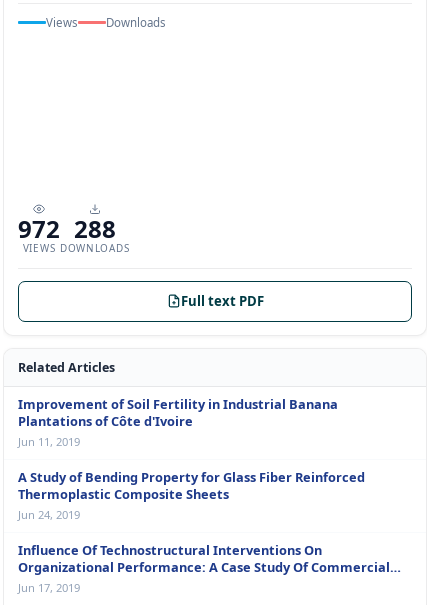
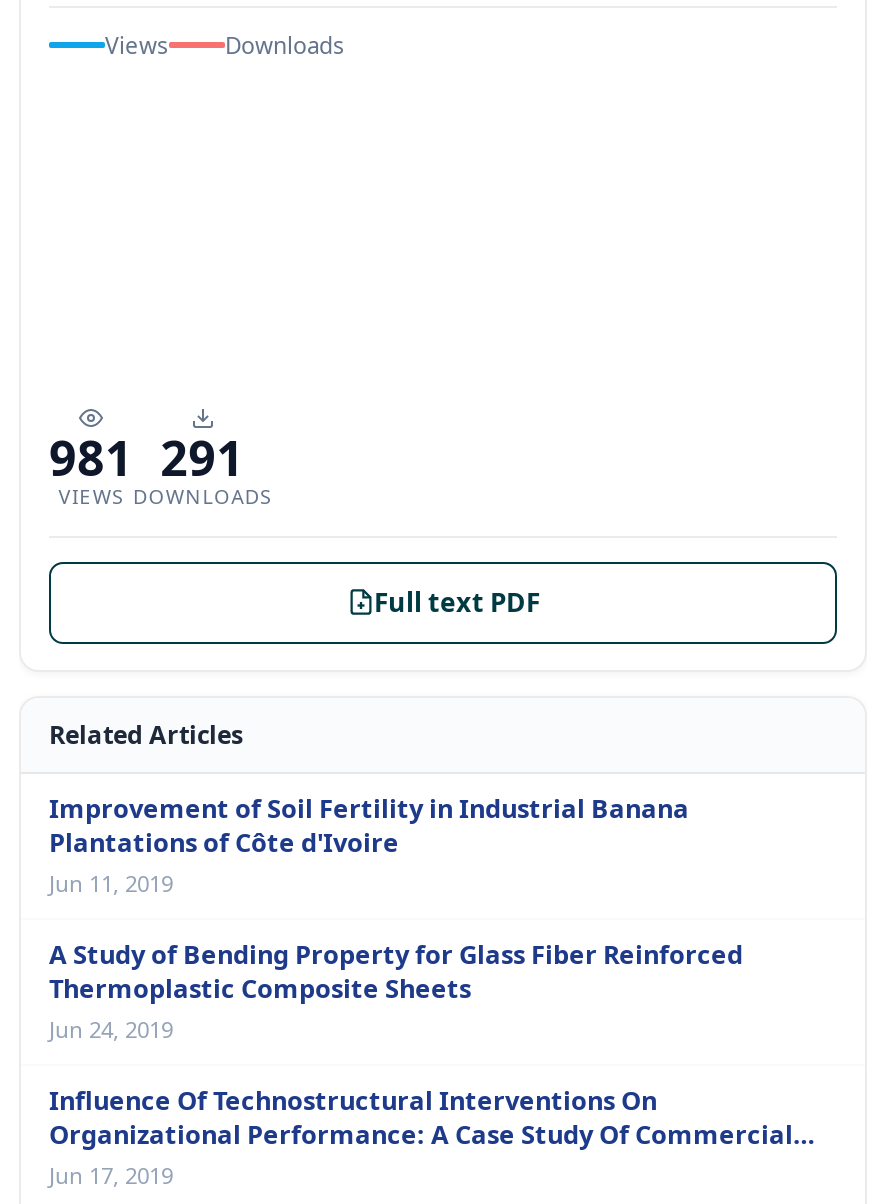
- 972
+ 981

- 288
+ 291
